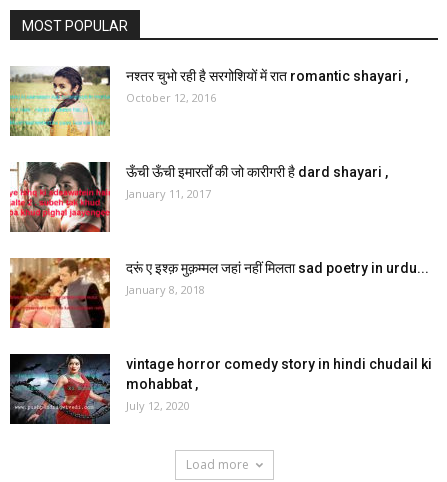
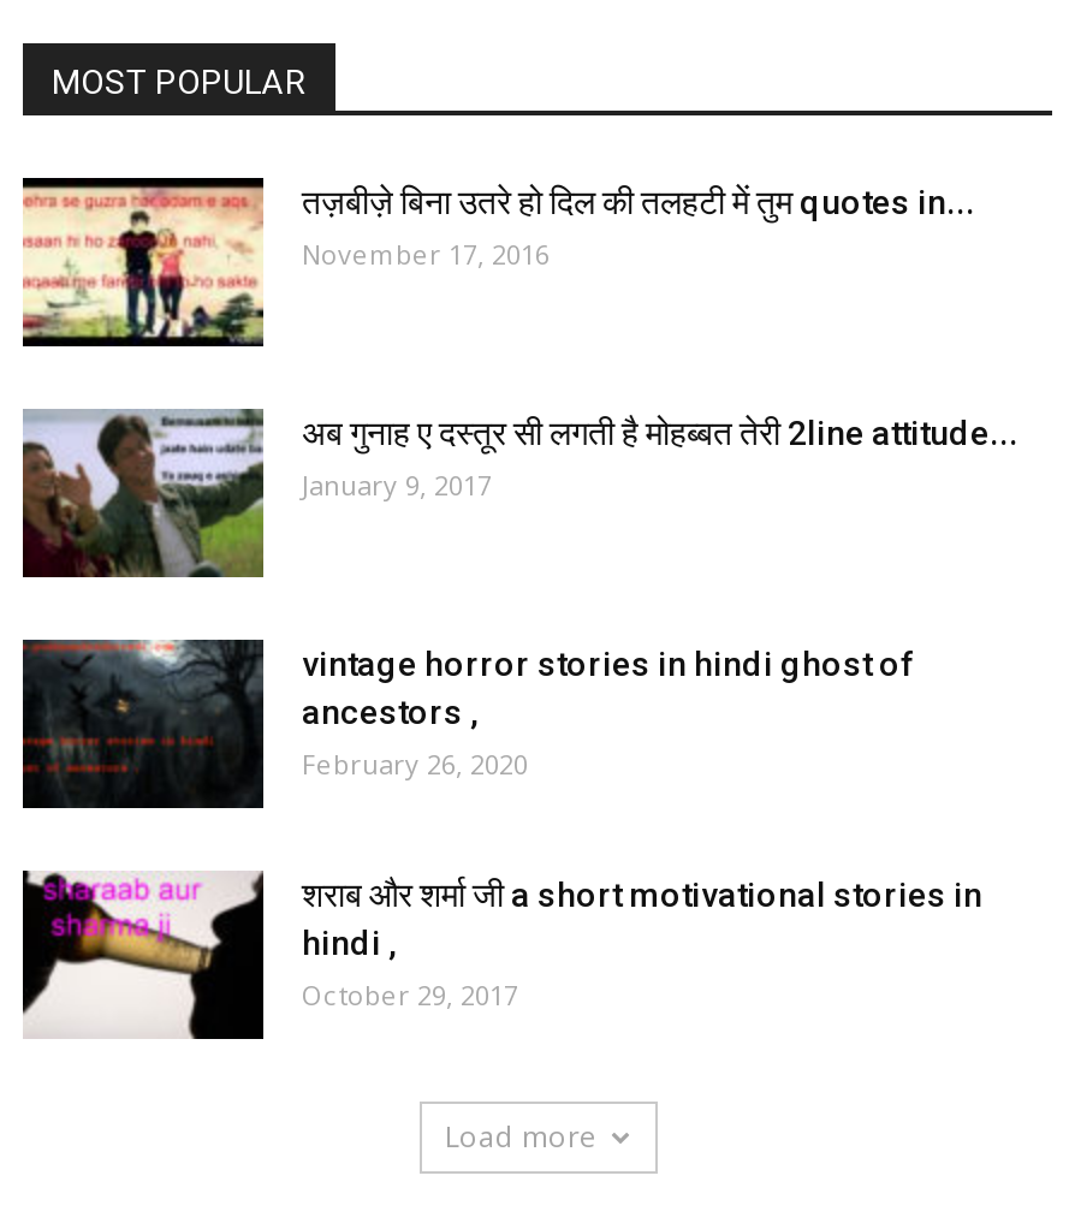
- [image]
- नश्तर चुभो रही है सरगोशियों में रात romantic shayari ,
- October 12, 2016
+ [image]
+ तज़बीज़े बिना उतरे हो दिल की तलहटी में तुम quotes in...
+ November 17, 2016

- [image]
- ऊँची ऊँची इमारर्तों की जो कारीगरी है dard shayari ,
- January 11, 2017
+ [image]
+ अब गुनाह ए दस्तूर सी लगती है मोहब्बत तेरी 2line attitude...
+ January 9, 2017

- [image]
- दरूं ए इश्क़ मुक़म्मल जहां नहीं मिलता sad poetry in urdu...
- January 8, 2018
+ [image]
+ vintage horror stories in hindi ghost of
+ ancestors ,
+ February 26, 2020

- [image]
- vintage horror comedy story in hindi chudail ki
- mohabbat ,
- July 12, 2020
+ [image]
+ शराब और शर्मा जी a short motivational stories in
+ hindi ,
+ October 29, 2017
